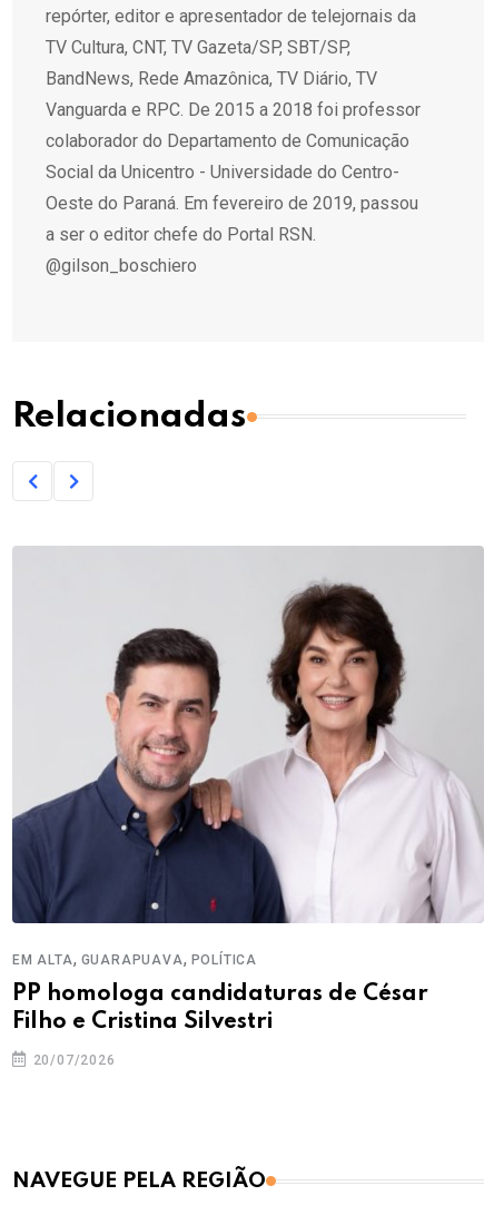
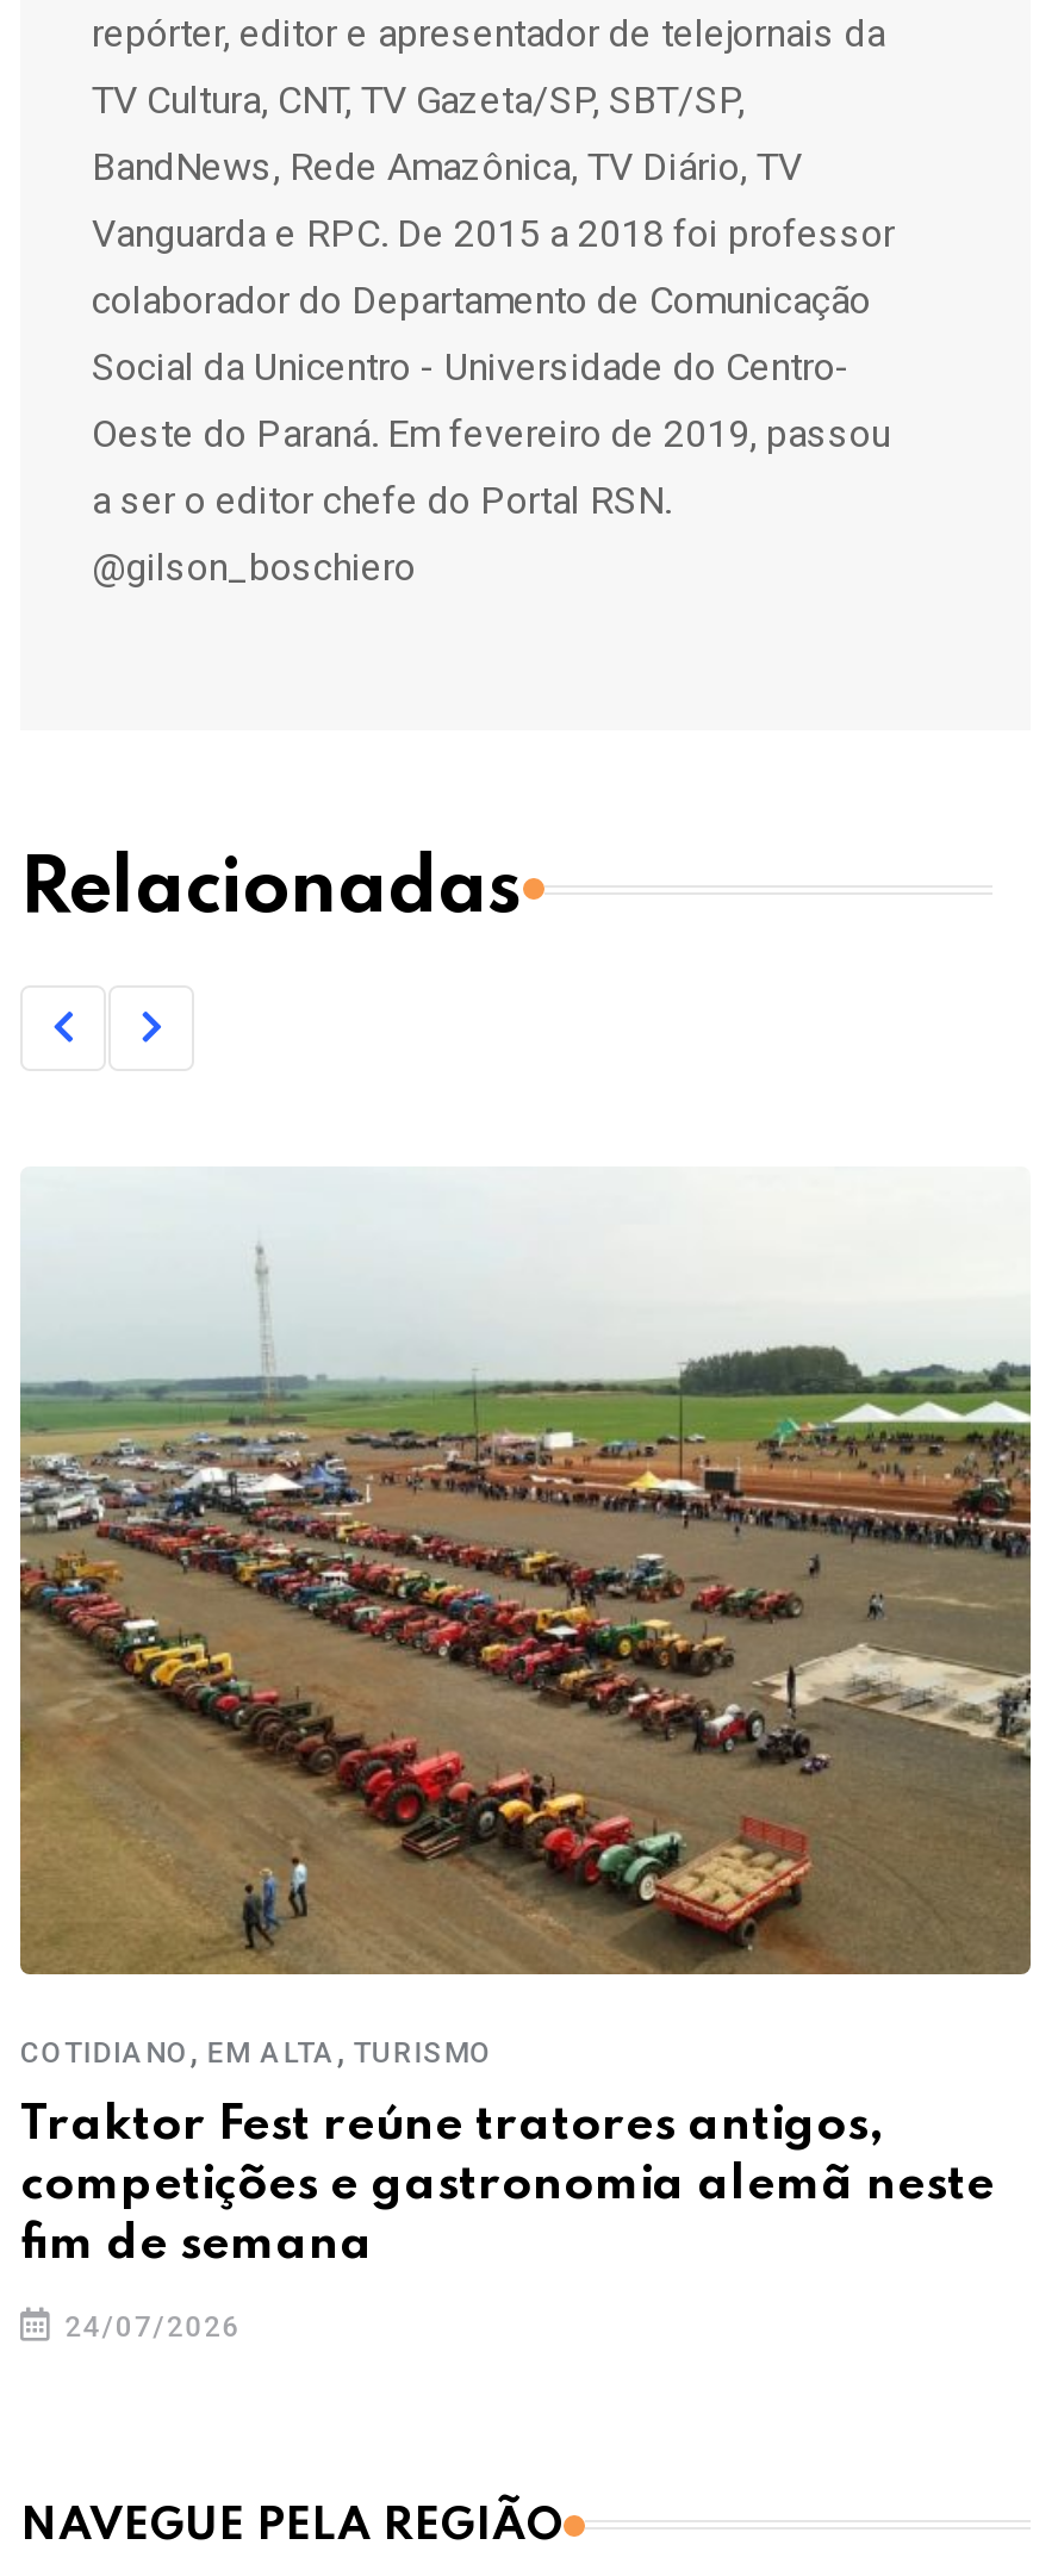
- [image]
- EM ALTA, GUARAPUAVA, POLÍTICA
+ [image]
+ COTIDIANO, EM ALTA, TURISMO

- PP homologa candidaturas de César
- Filho e Cristina Silvestri
+ Traktor Fest reúne tratores antigos,
+ competições e gastronomia alemã neste
+ fim de semana

- 20/07/2026
+ 24/07/2026
